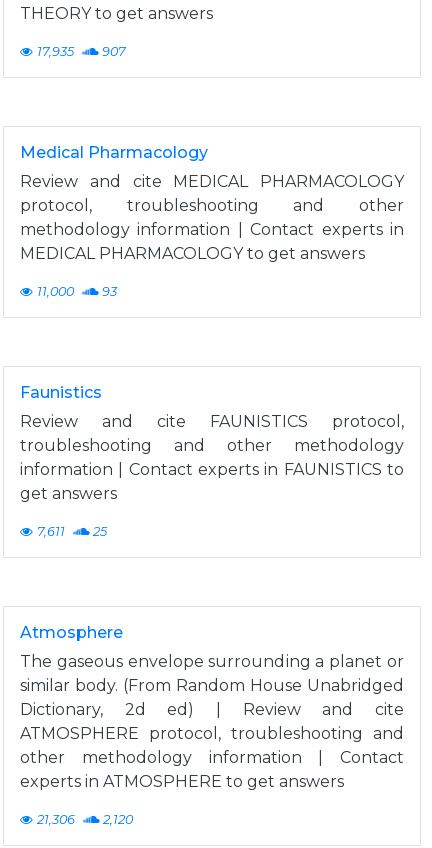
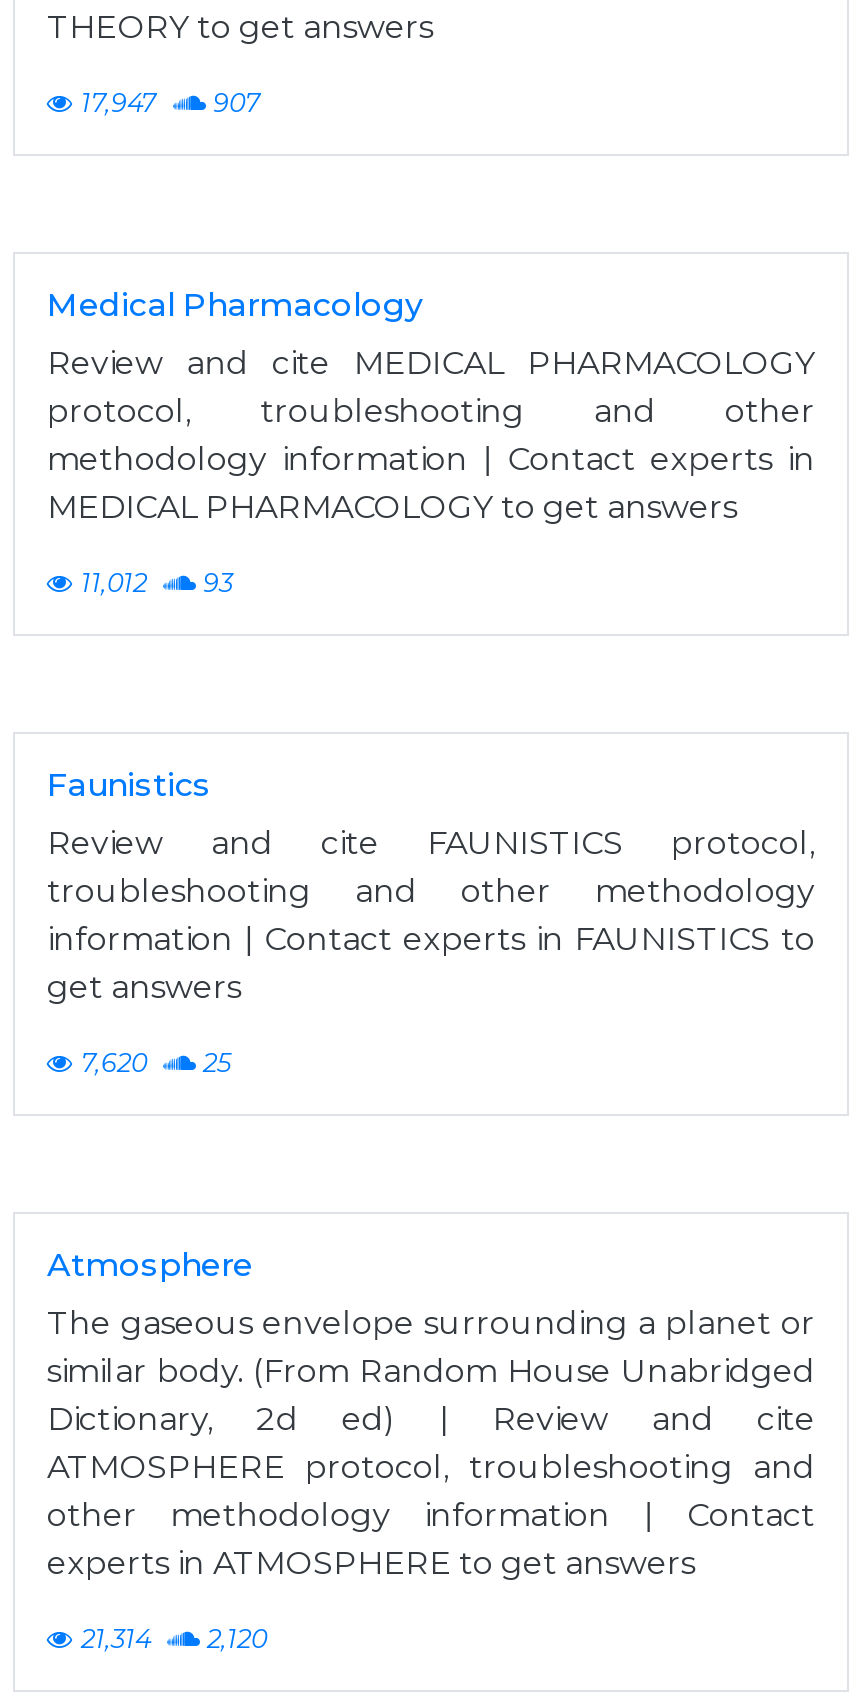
- 17,935 907
+ 17,947 907

- 11,000 93
+ 11,012 93

- 7,611 25
+ 7,620 25

- 21,306 2,120
+ 21,314 2,120
